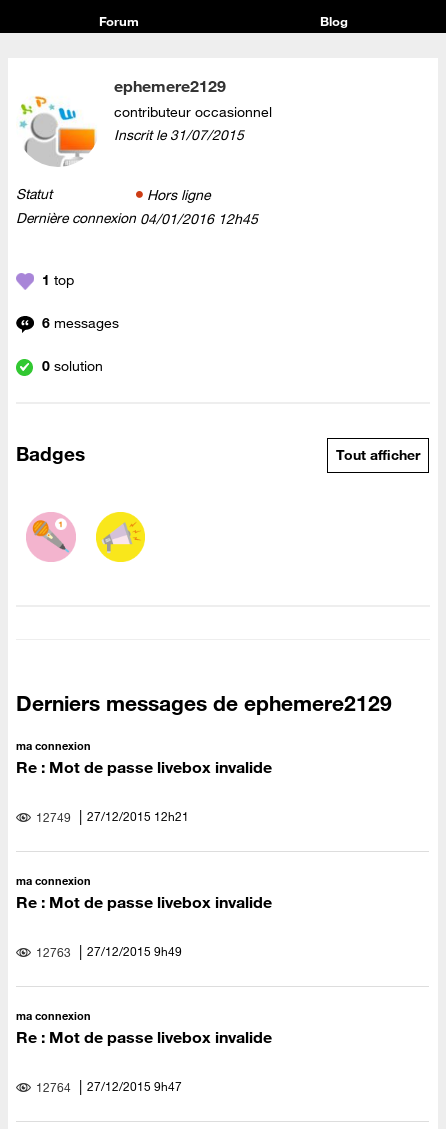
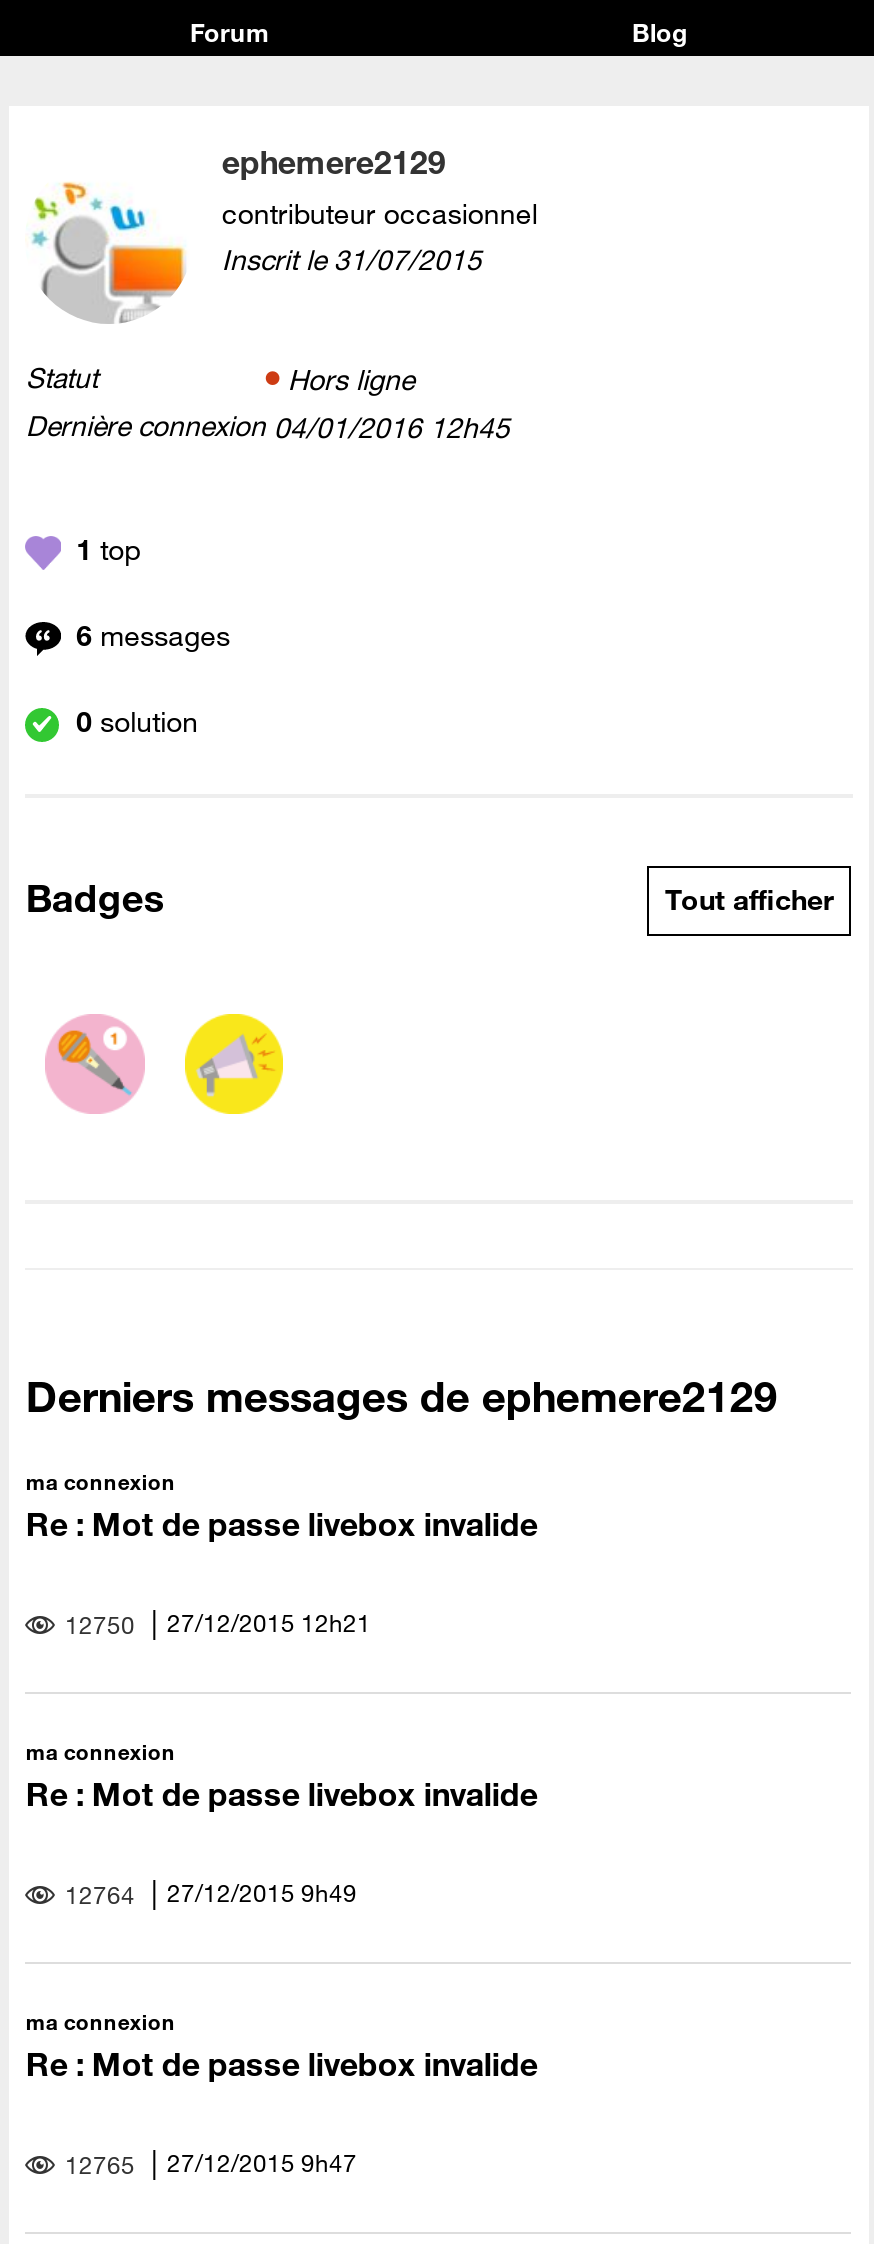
- 12749 27/12/2015 12h21
+ 12750 27/12/2015 12h21

- 12763 27/12/2015 9h49
+ 12764 27/12/2015 9h49

- 12764 27/12/2015 9h47
+ 12765 27/12/2015 9h47
